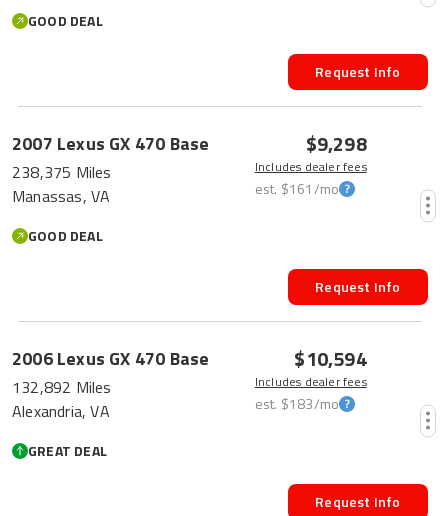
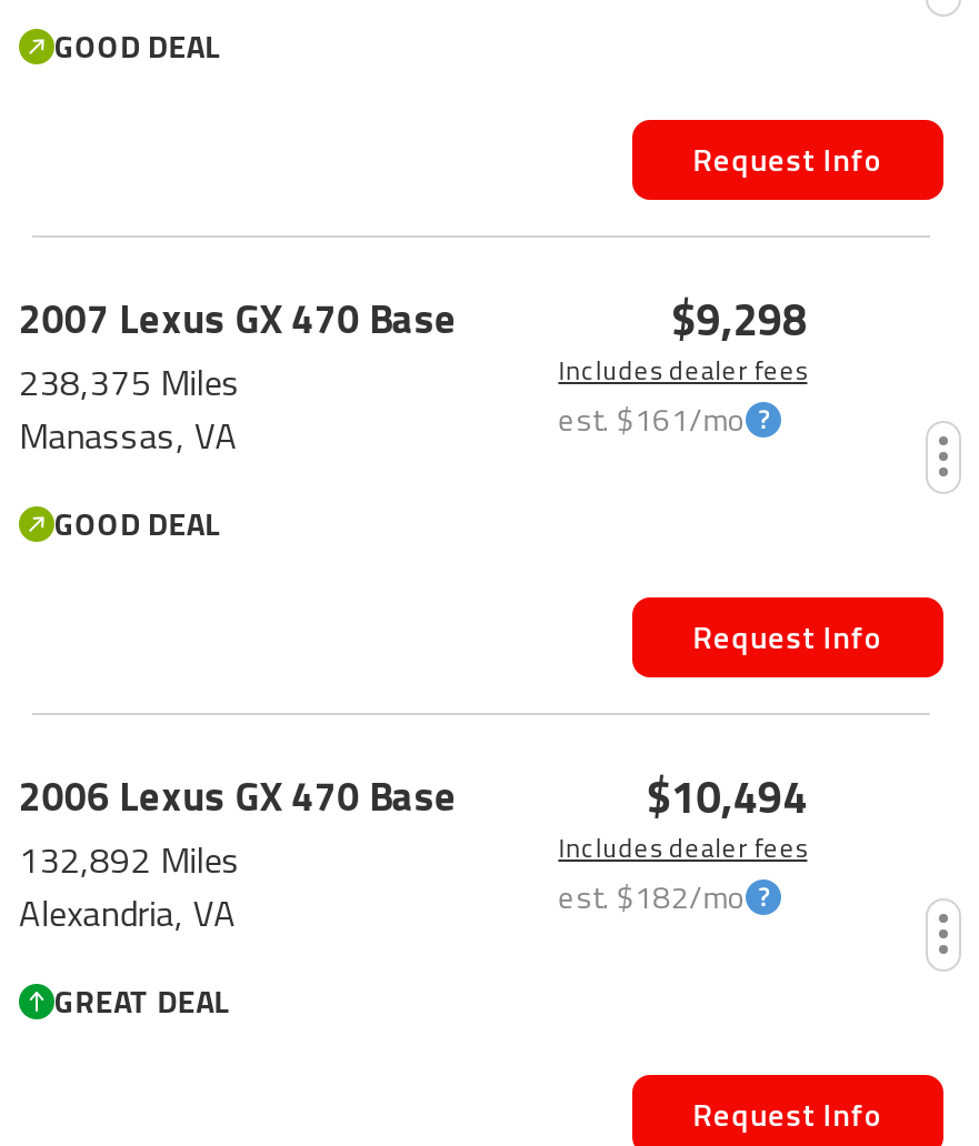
- $10,594
+ $10,494

- est. $183/mo
+ est. $182/mo
